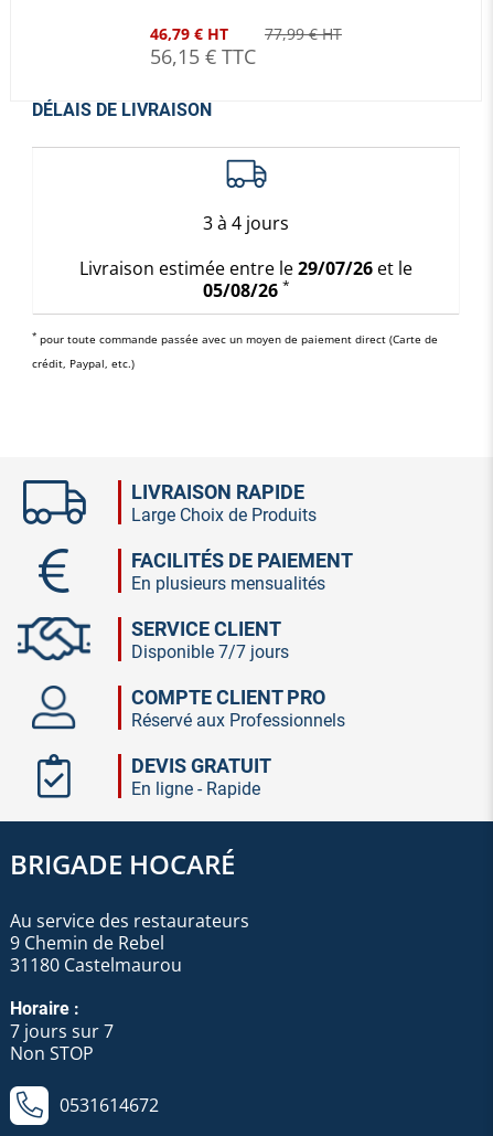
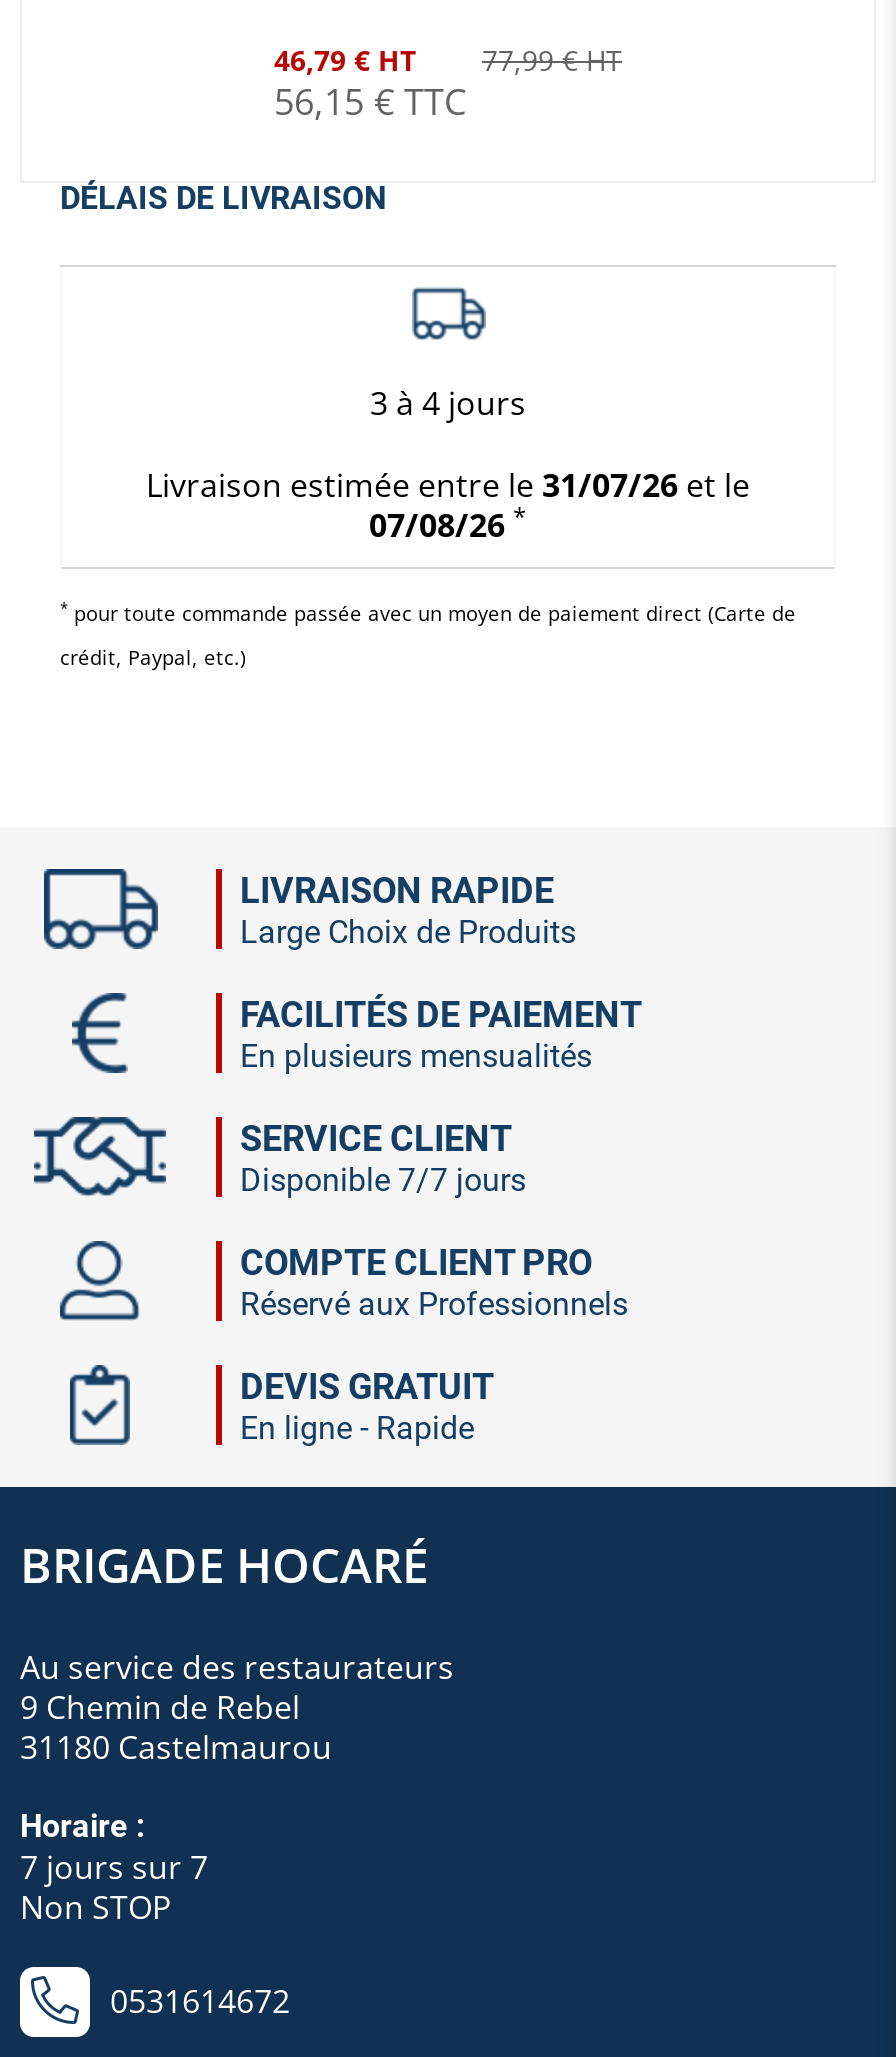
- Livraison estimée entre le 29/07/26 et le
+ Livraison estimée entre le 31/07/26 et le

- 05/08/26 *
+ 07/08/26 *
